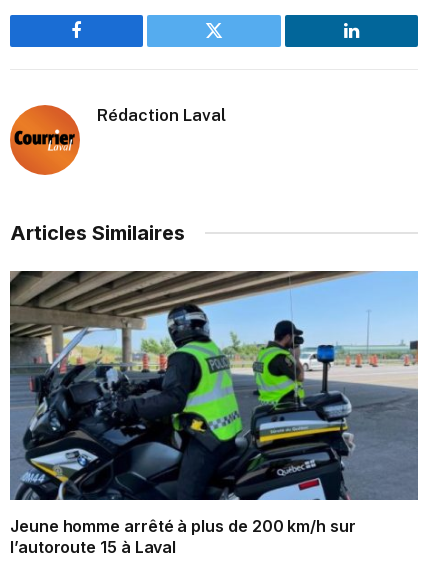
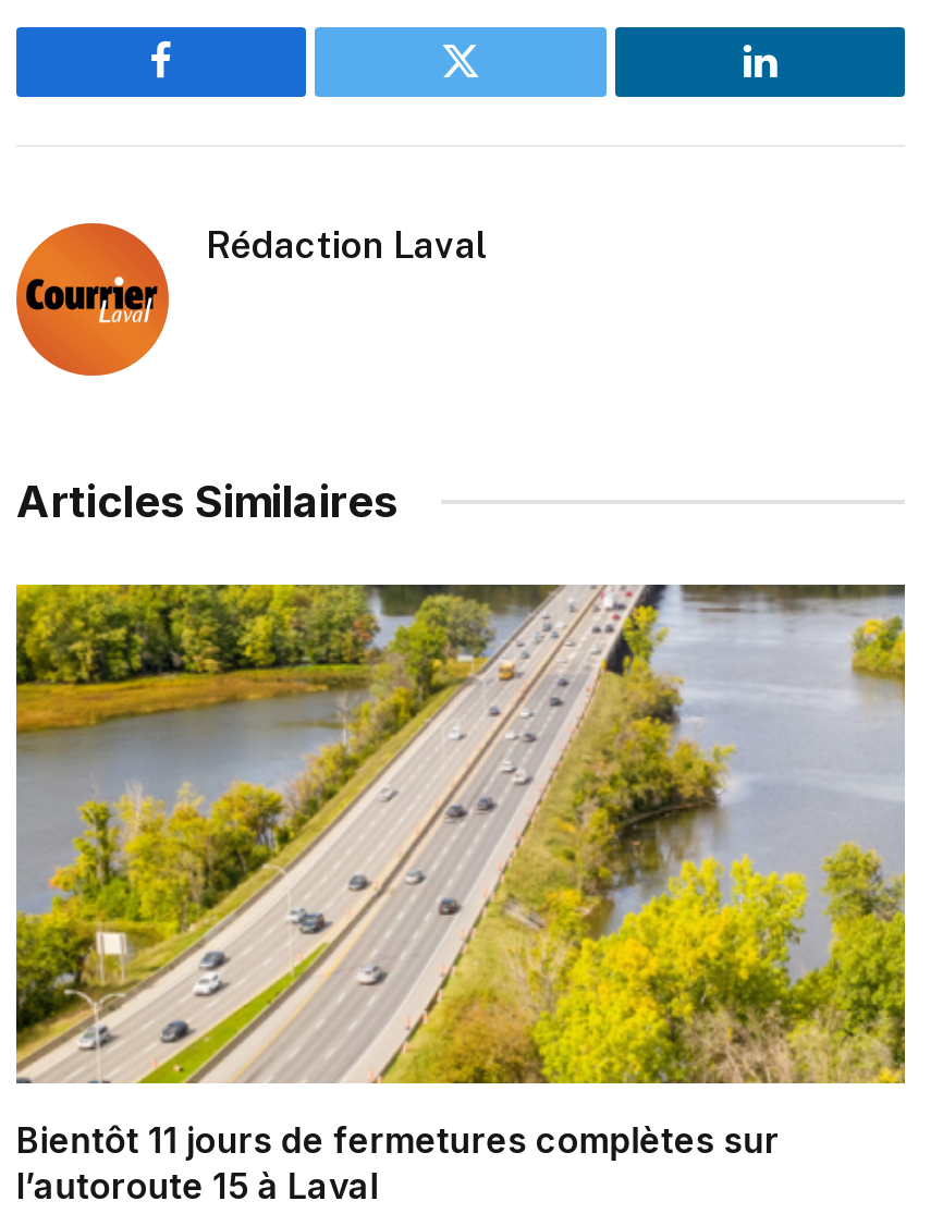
- [image]
- Jeune homme arrêté à plus de 200 km/h sur
+ [image]
+ Bientôt 11 jours de fermetures complètes sur
